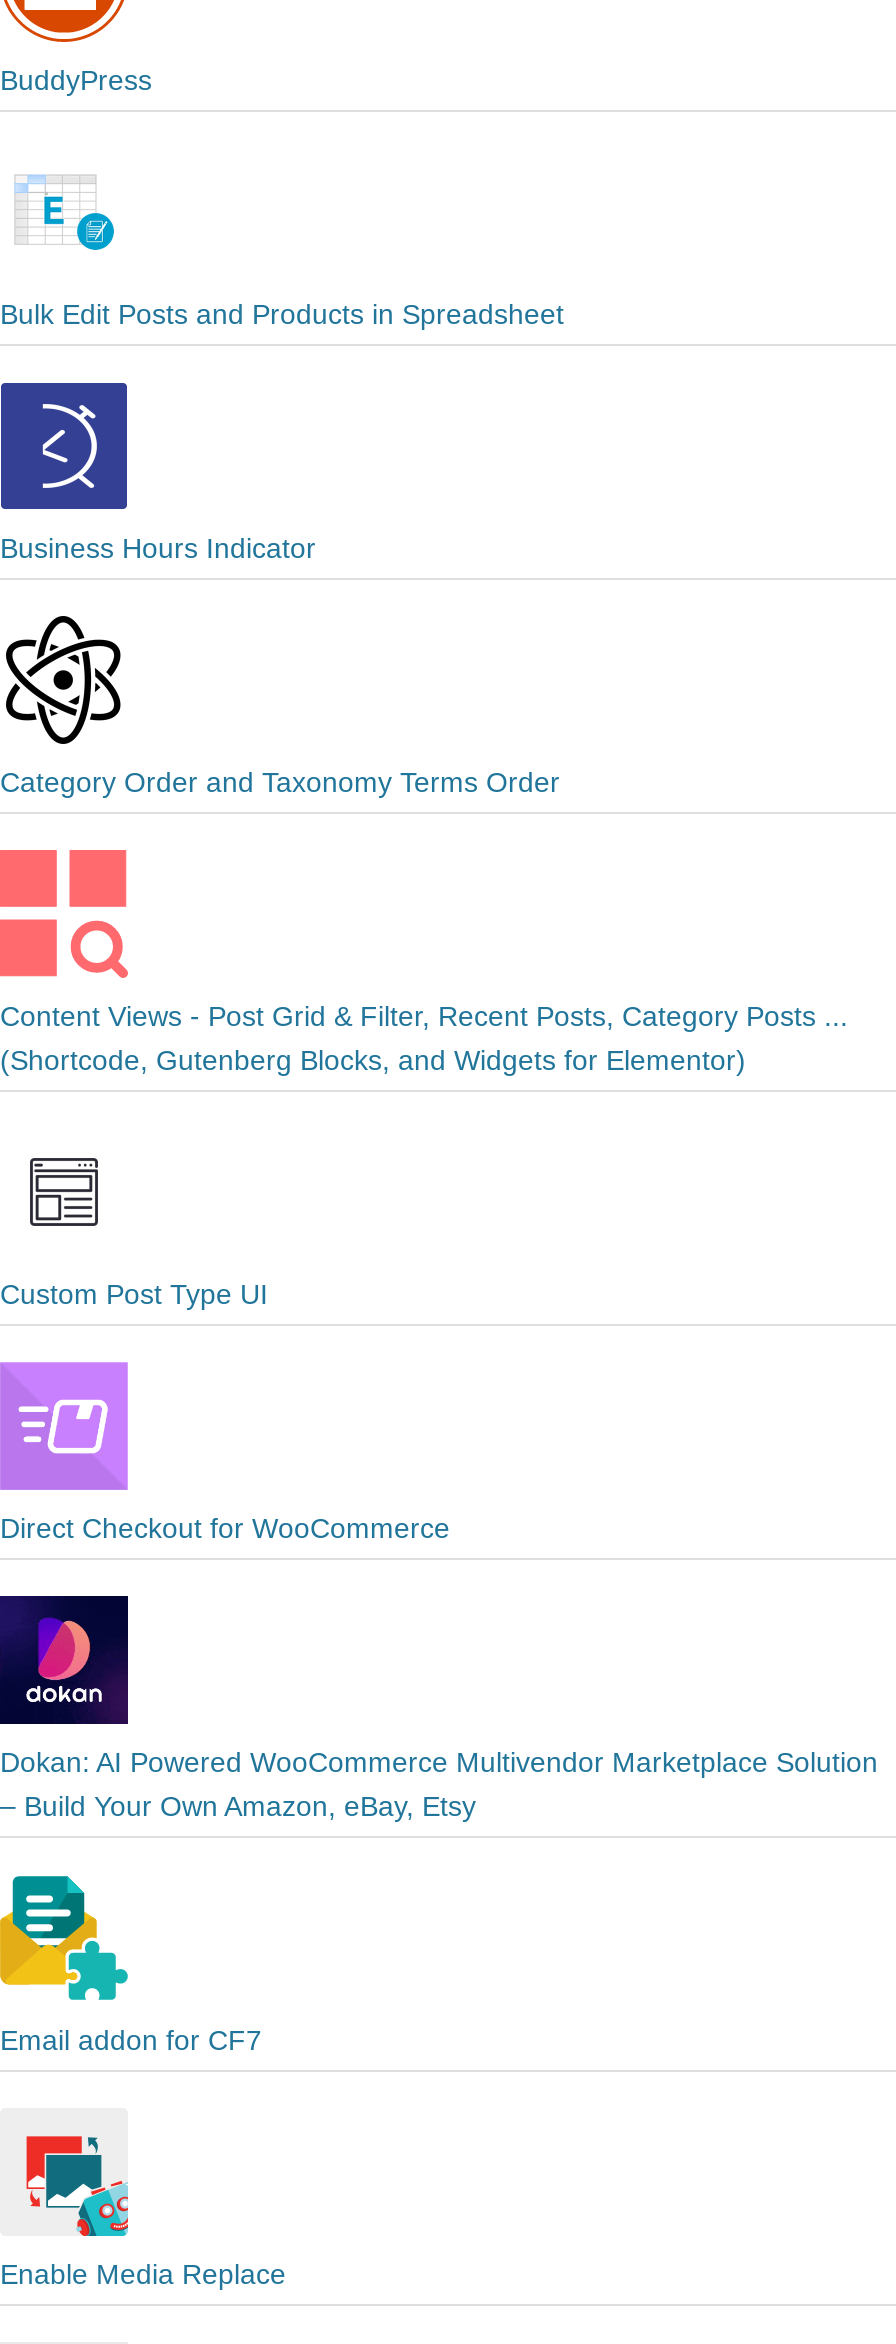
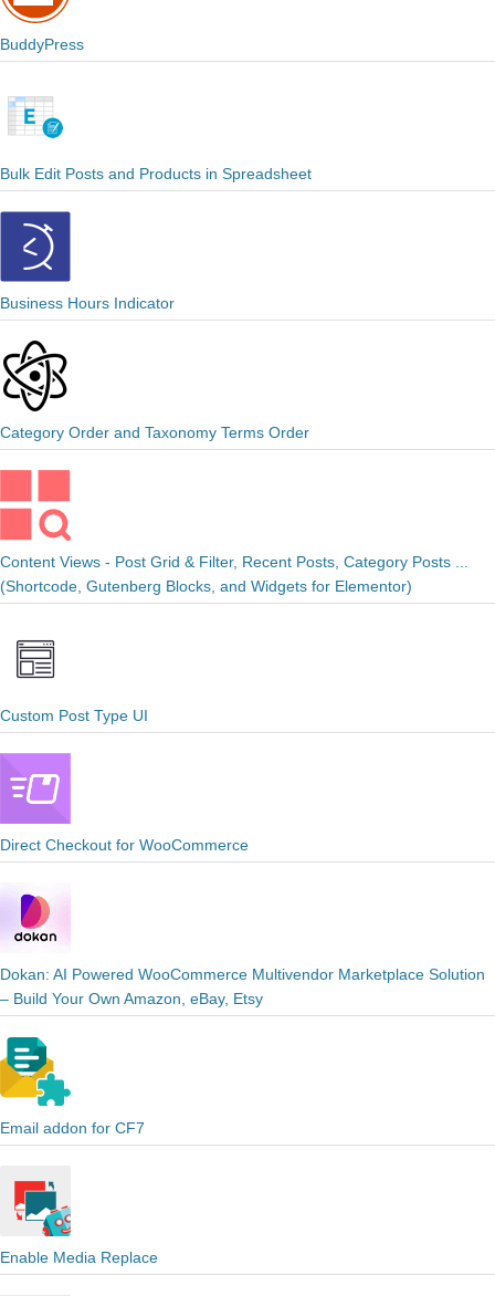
- [image]
+ [image]
